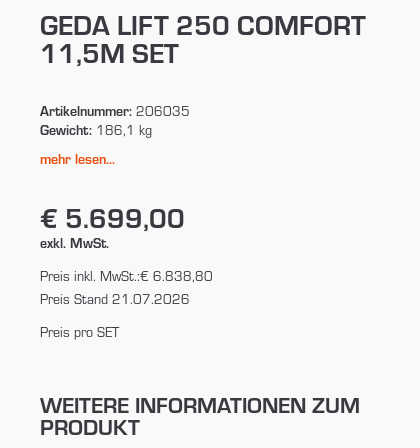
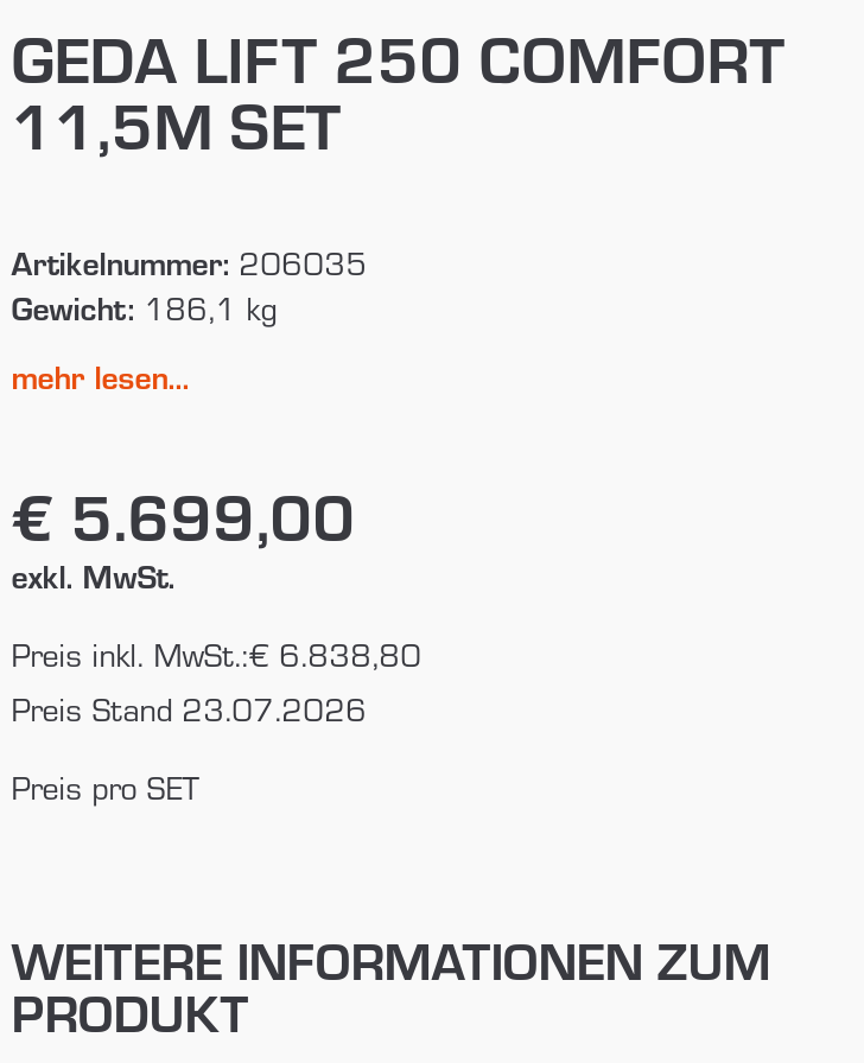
- Preis Stand 21.07.2026
+ Preis Stand 23.07.2026
